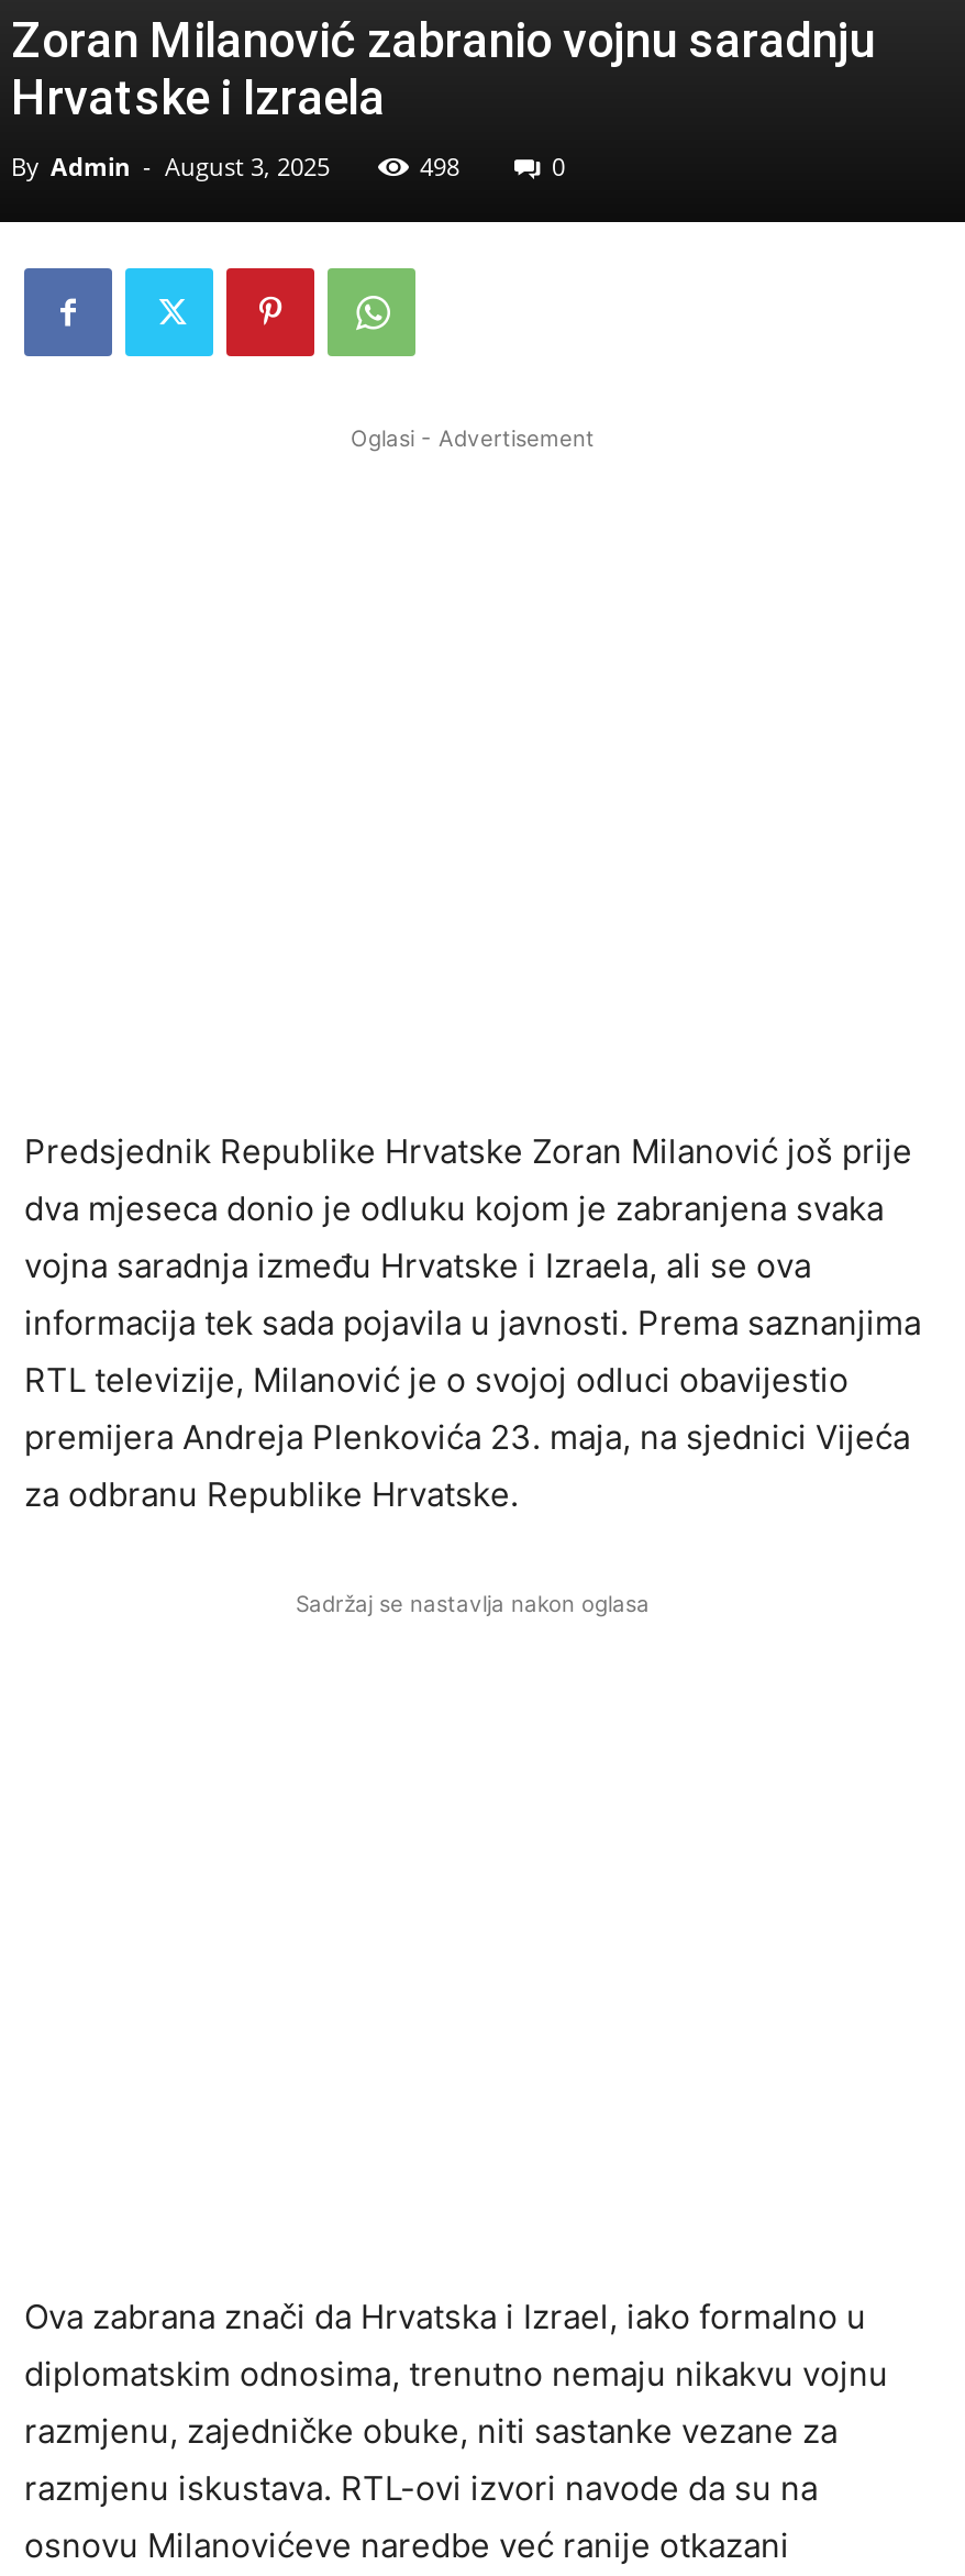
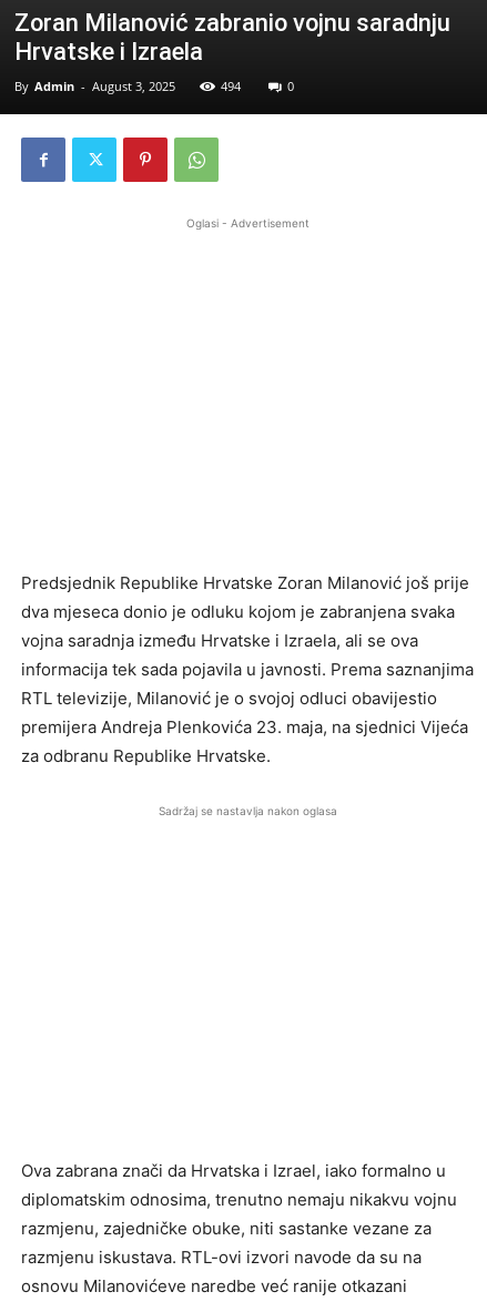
- 498
+ 494
